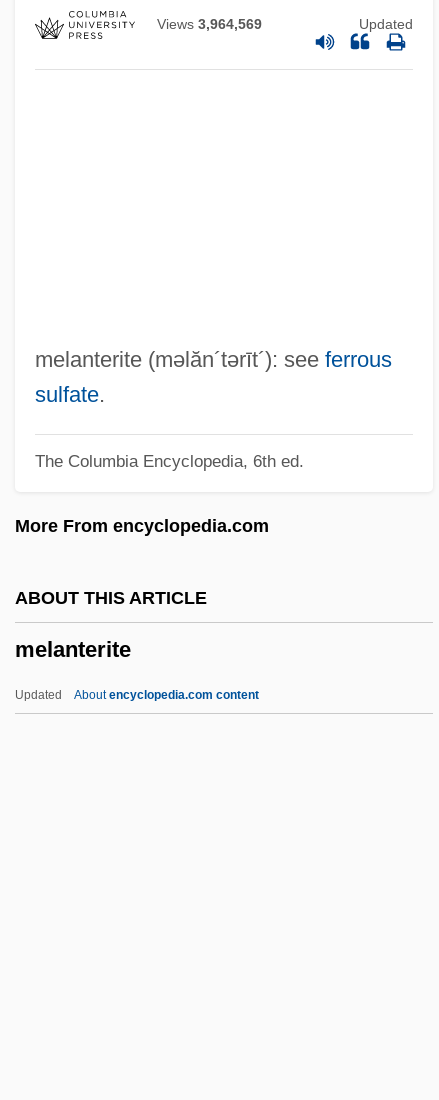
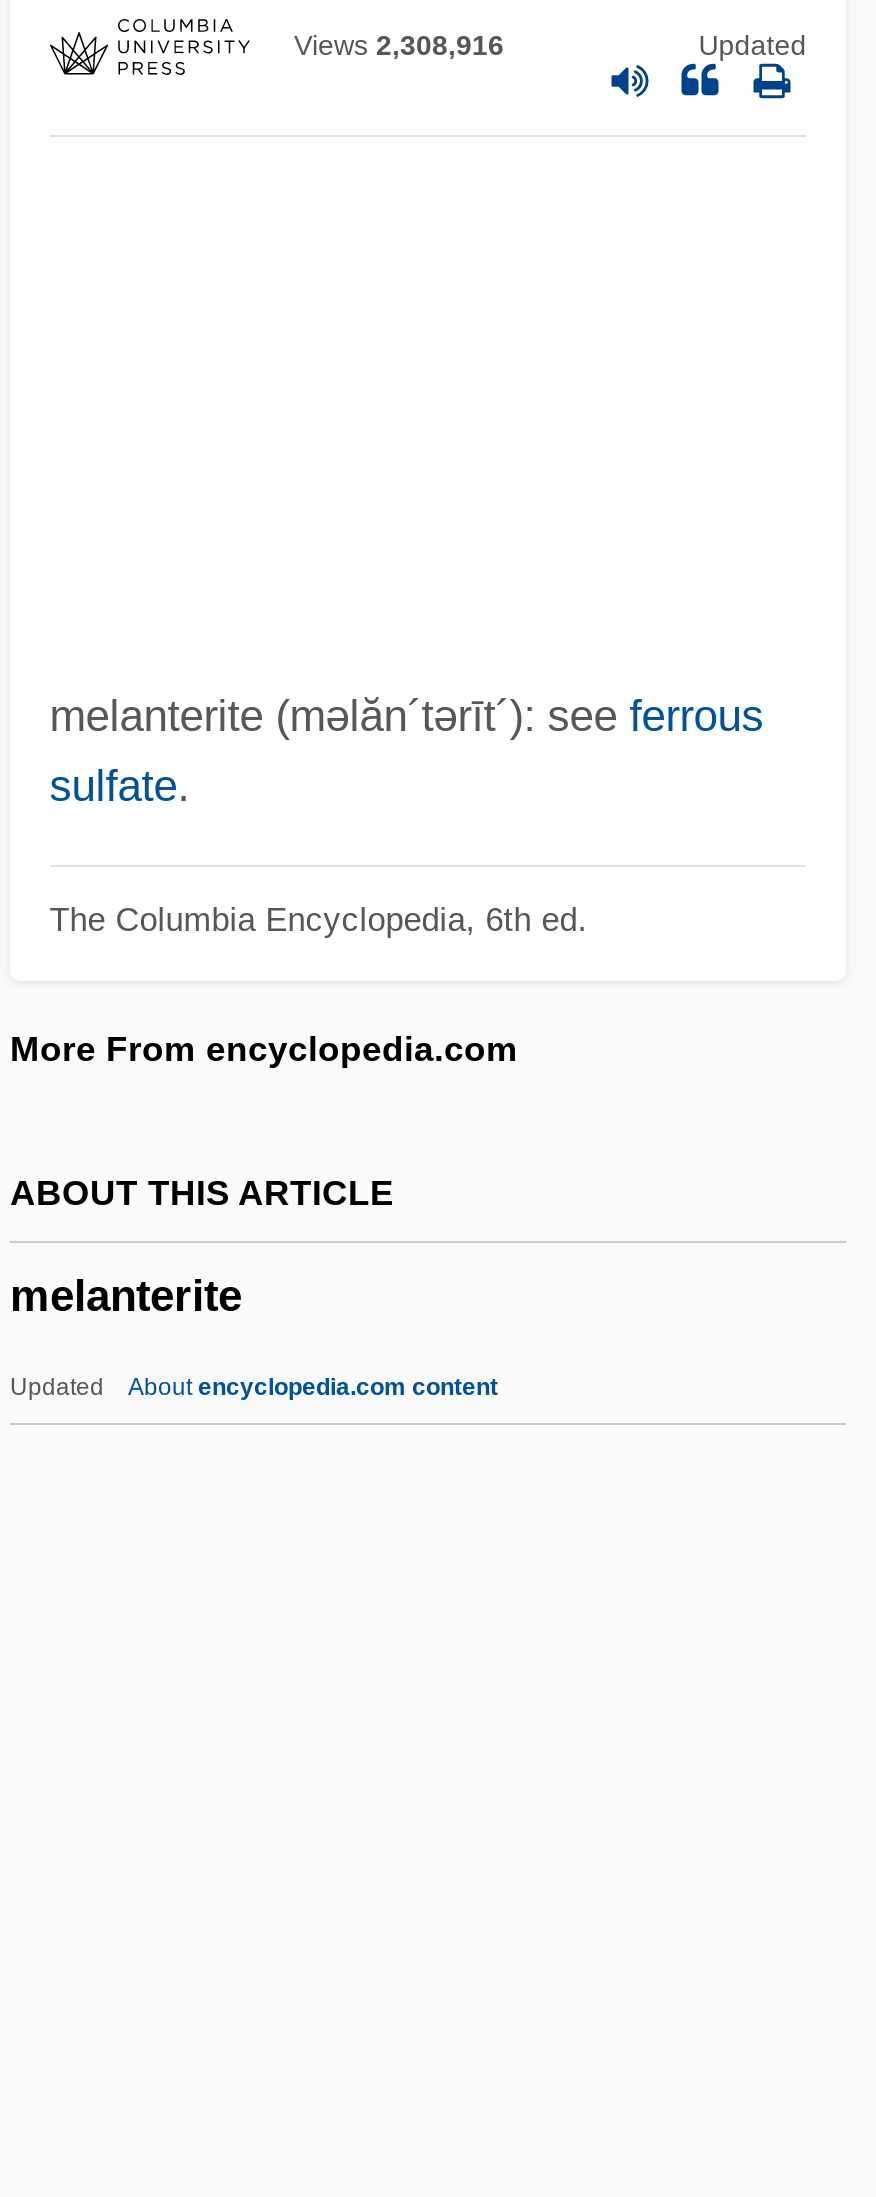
- Views 3,964,569
+ Views 2,308,916
